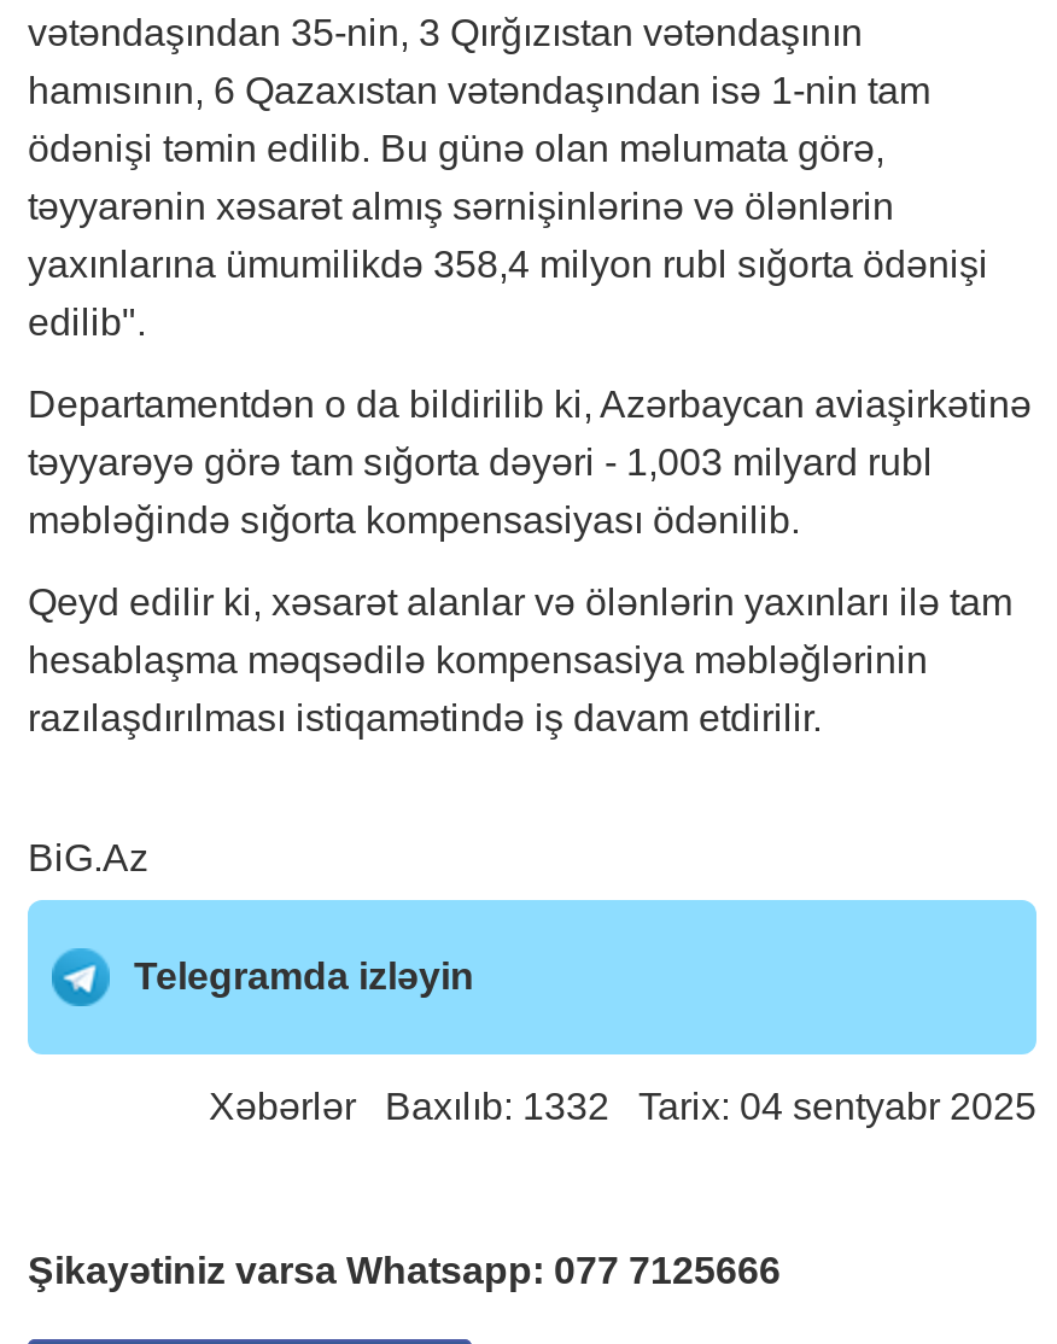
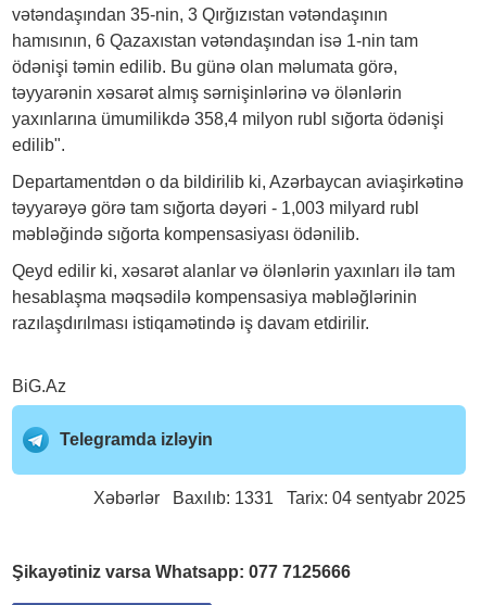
- Xəbərlər Baxılıb: 1332 Tarix: 04 sentyabr 2025
+ Xəbərlər Baxılıb: 1331 Tarix: 04 sentyabr 2025
